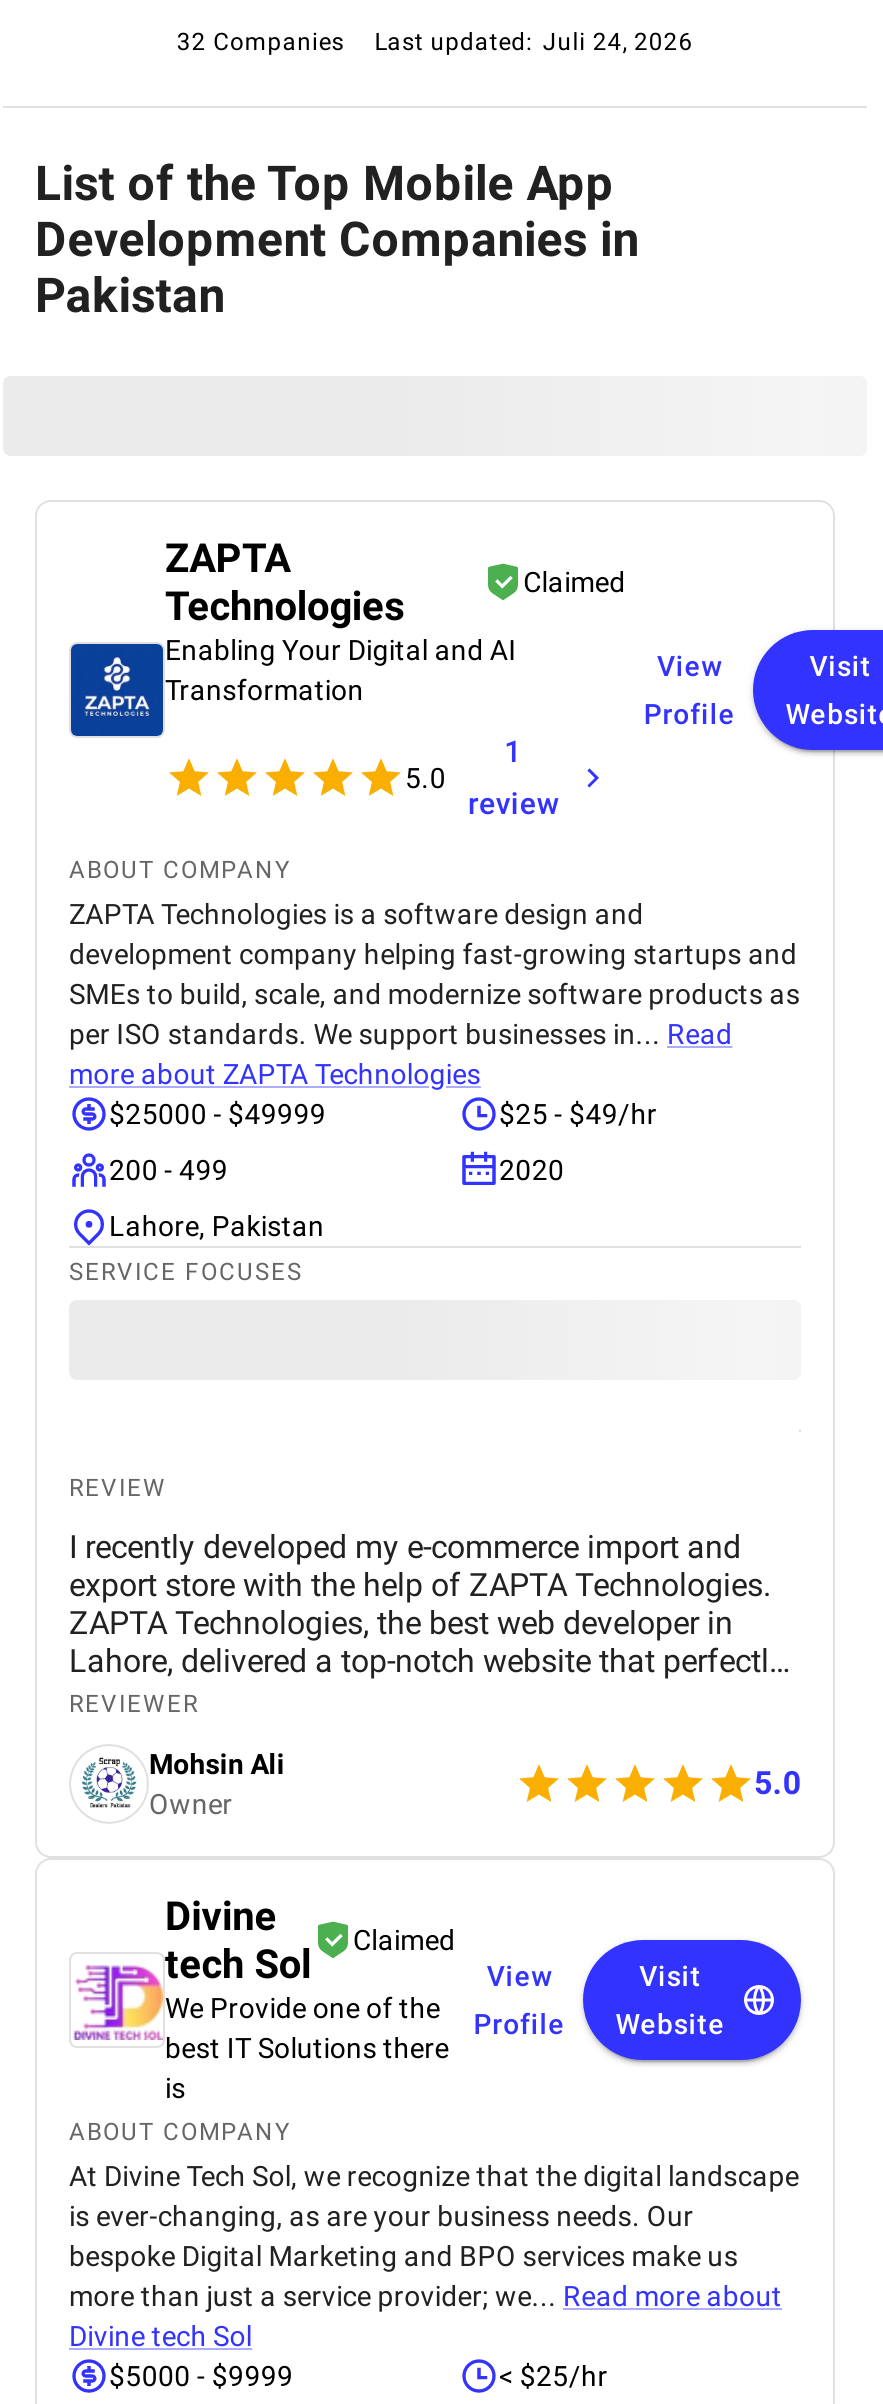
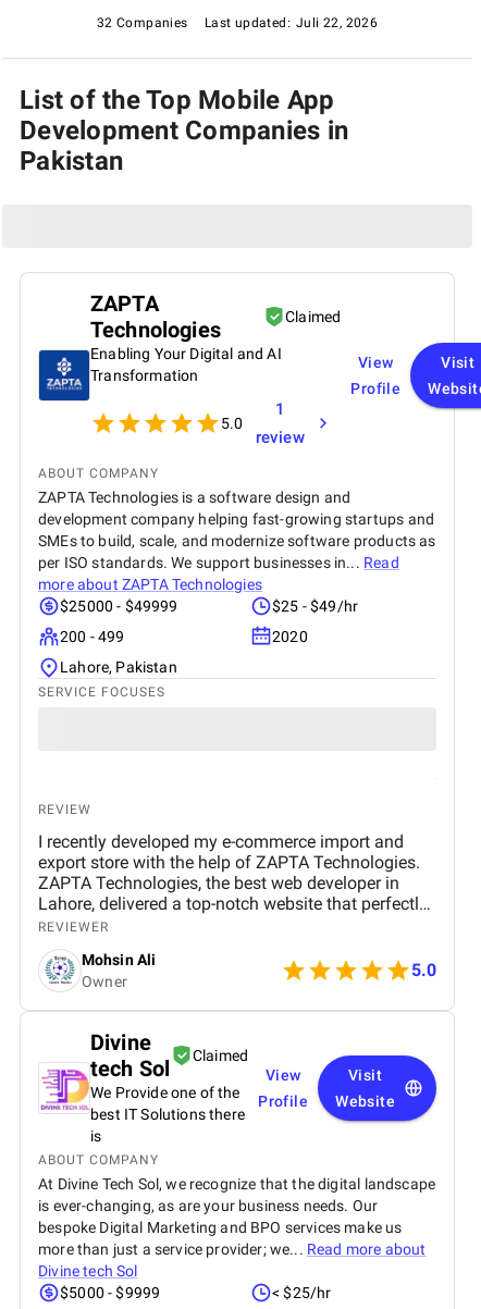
- Last updated: Juli 24, 2026
+ Last updated: Juli 22, 2026
